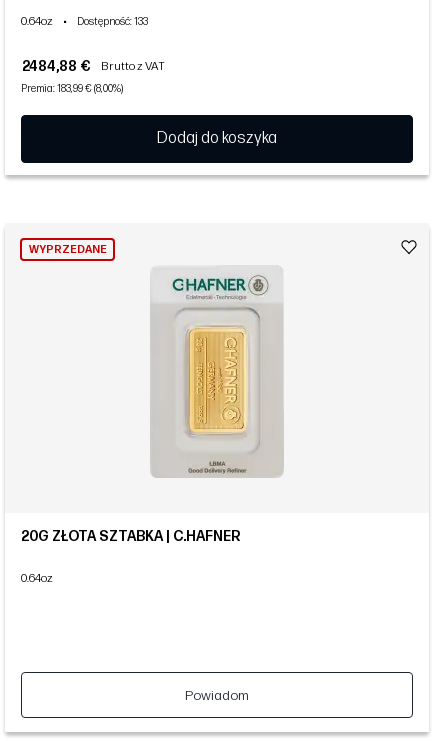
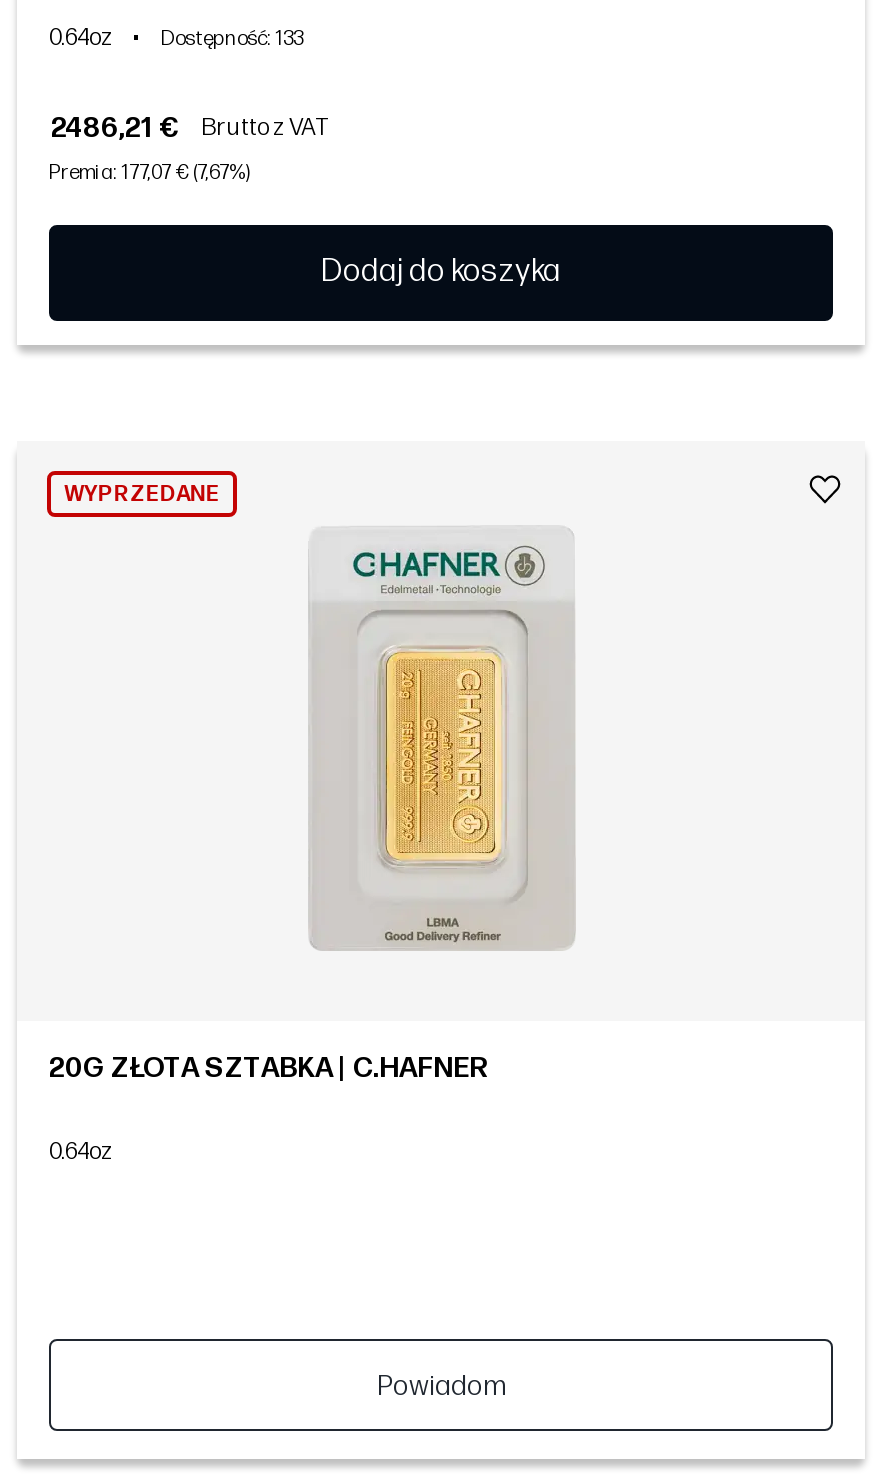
- 2484,88 € Brutto z VAT
+ 2486,21 € Brutto z VAT

- Premia: 183,99 € (8,00%)
+ Premia: 177,07 € (7,67%)
